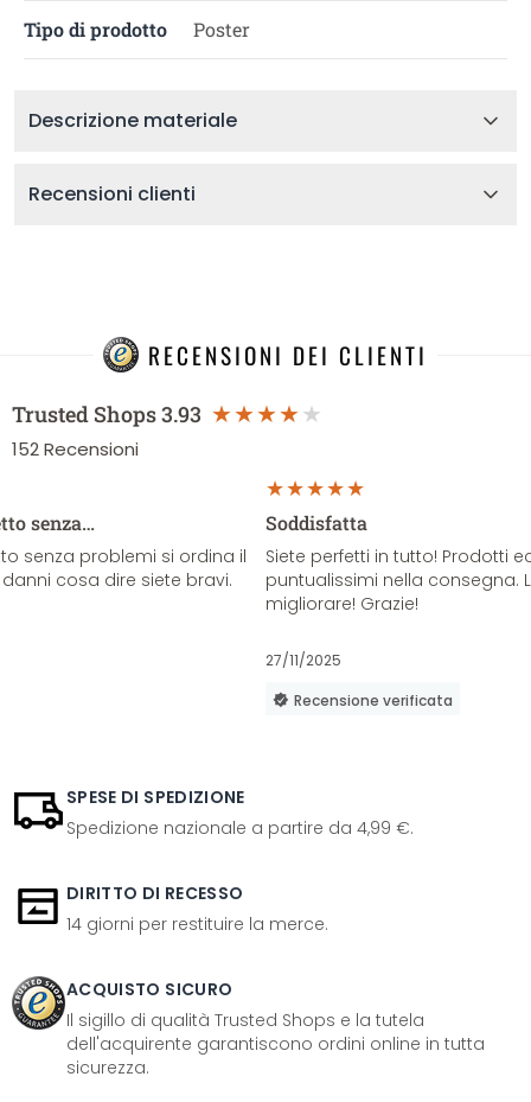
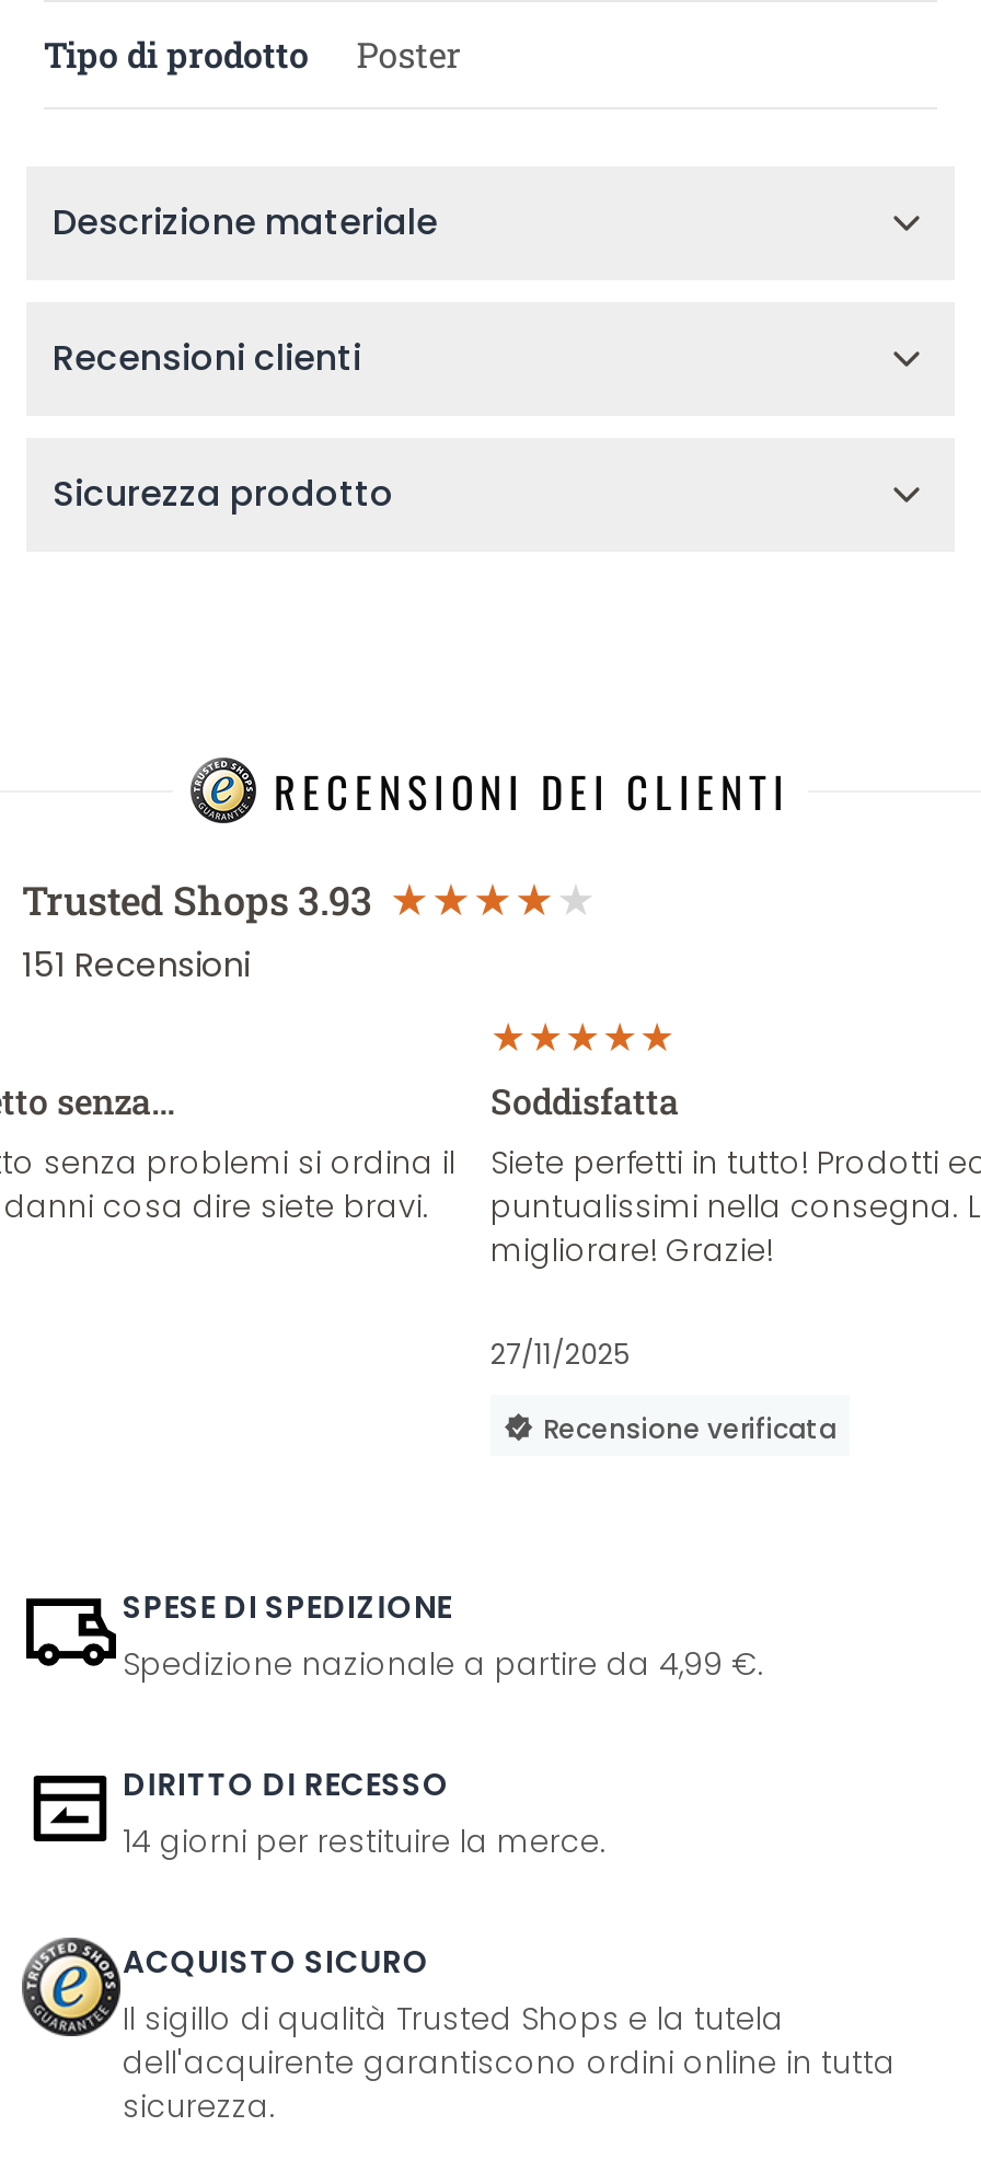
+ Sicurezza prodotto

- 152 Recensioni
+ 151 Recensioni
